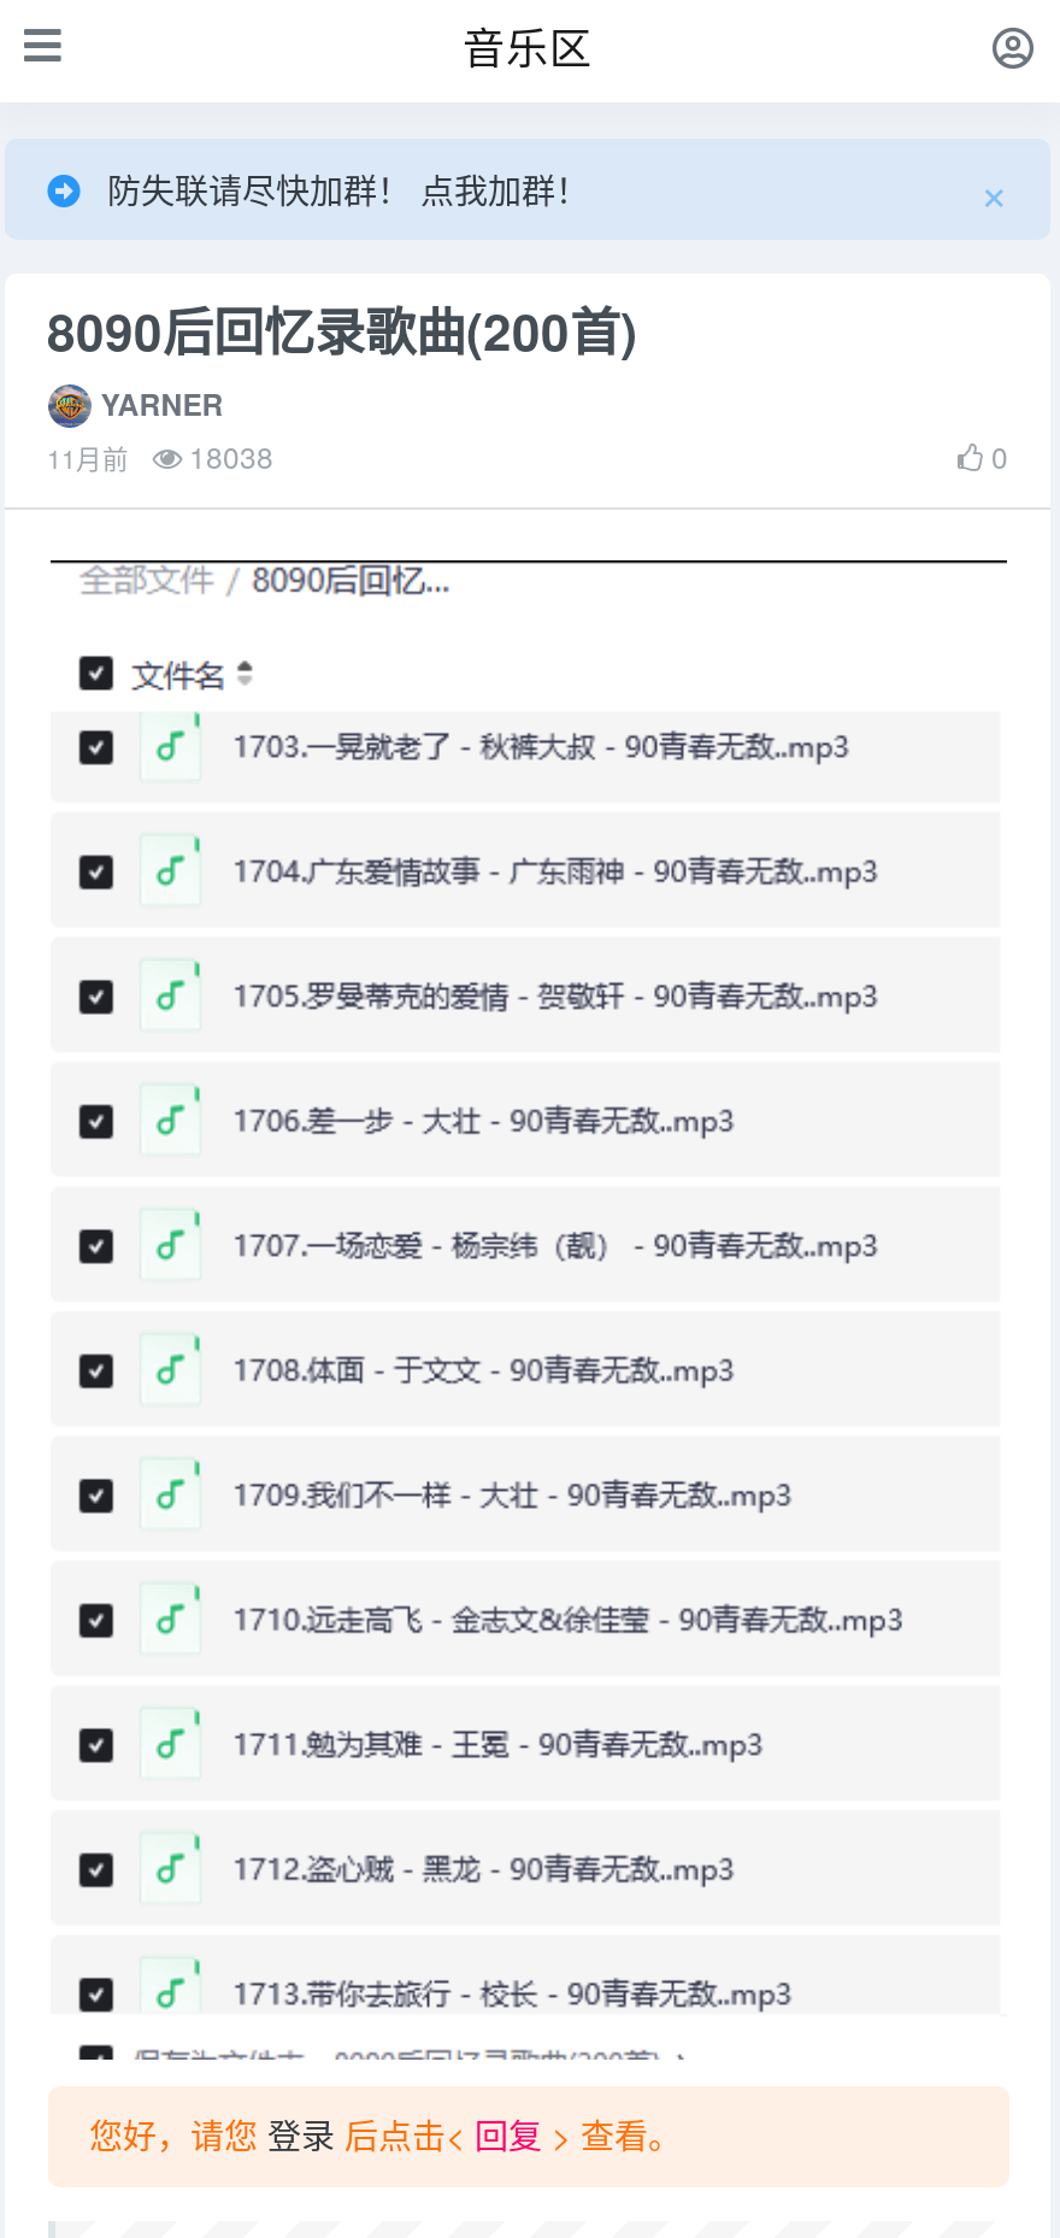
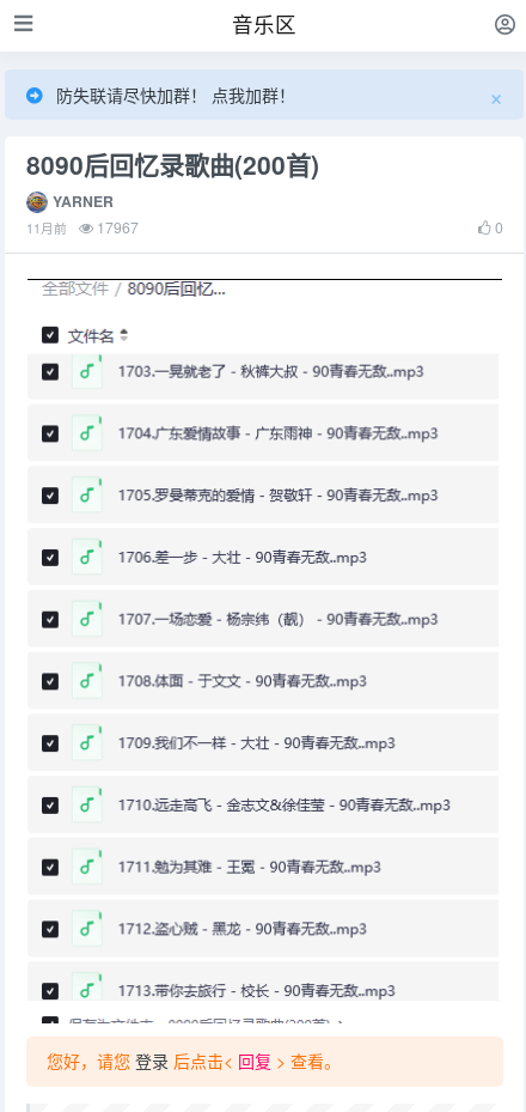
- 11月前 18038
+ 11月前 17967
